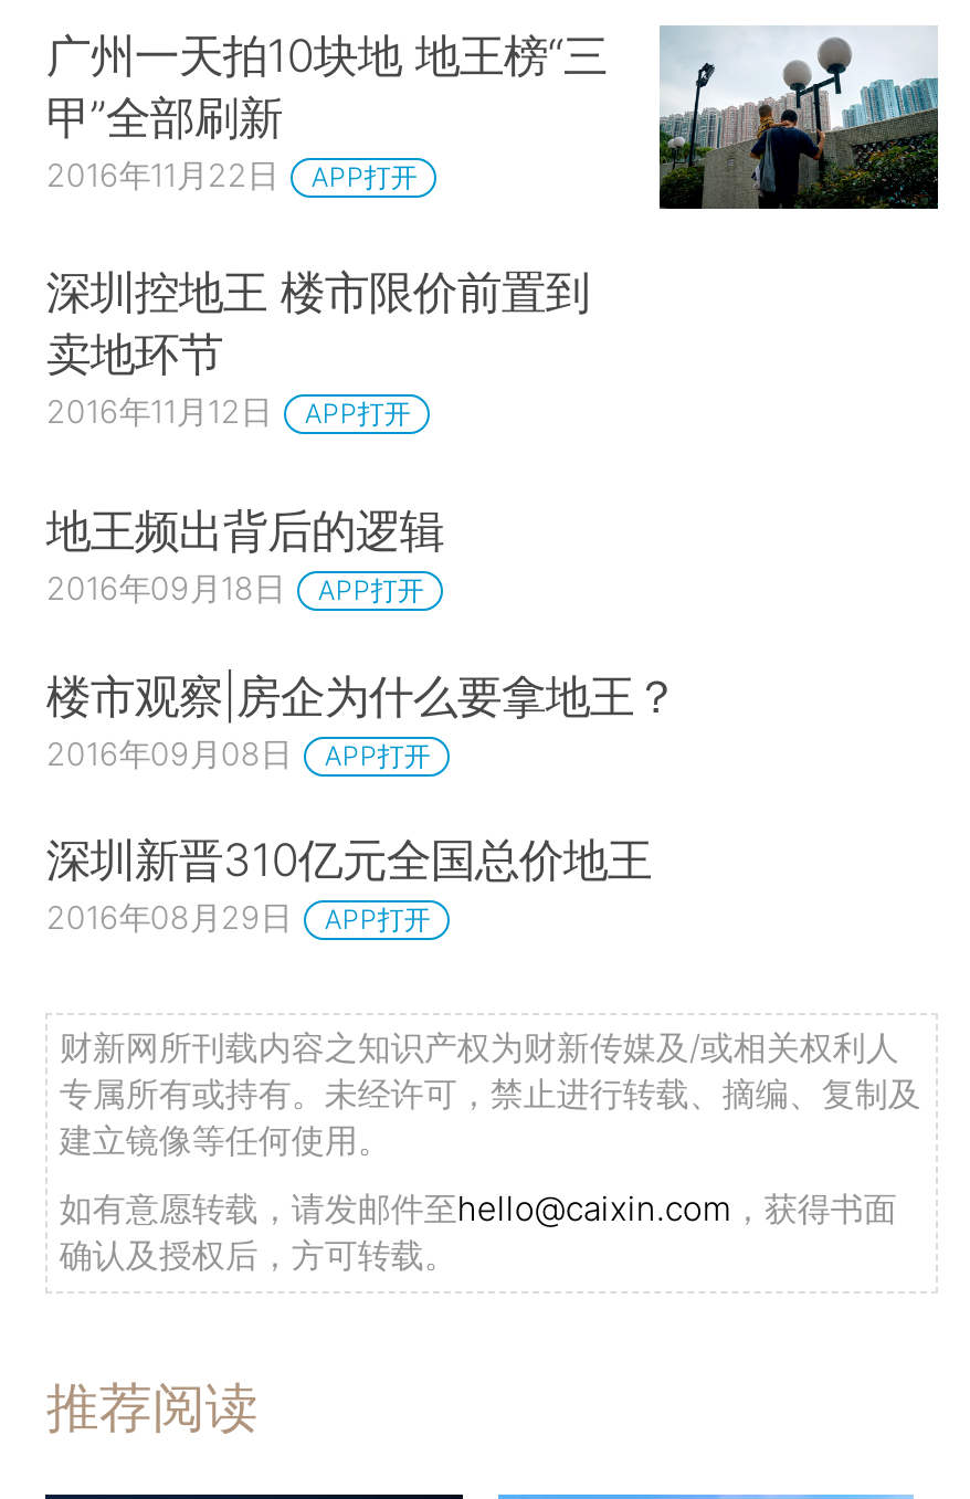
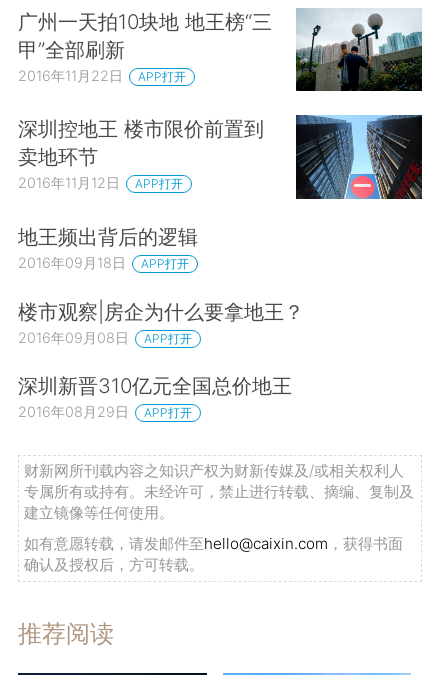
+ [image]
